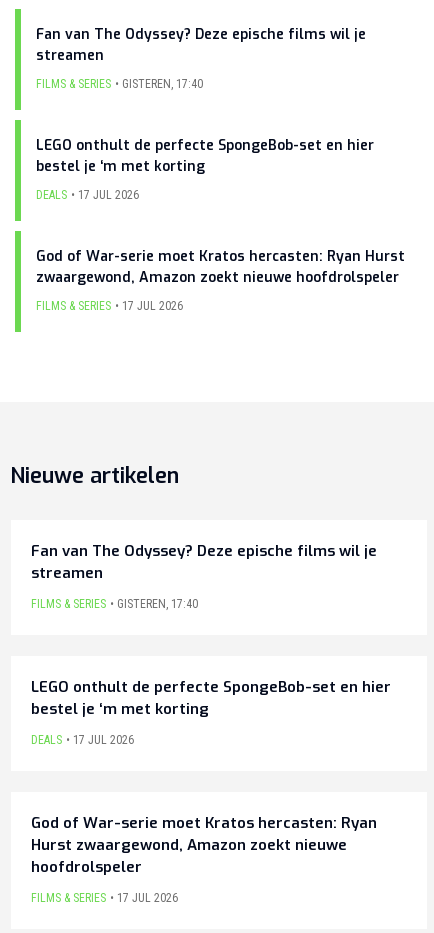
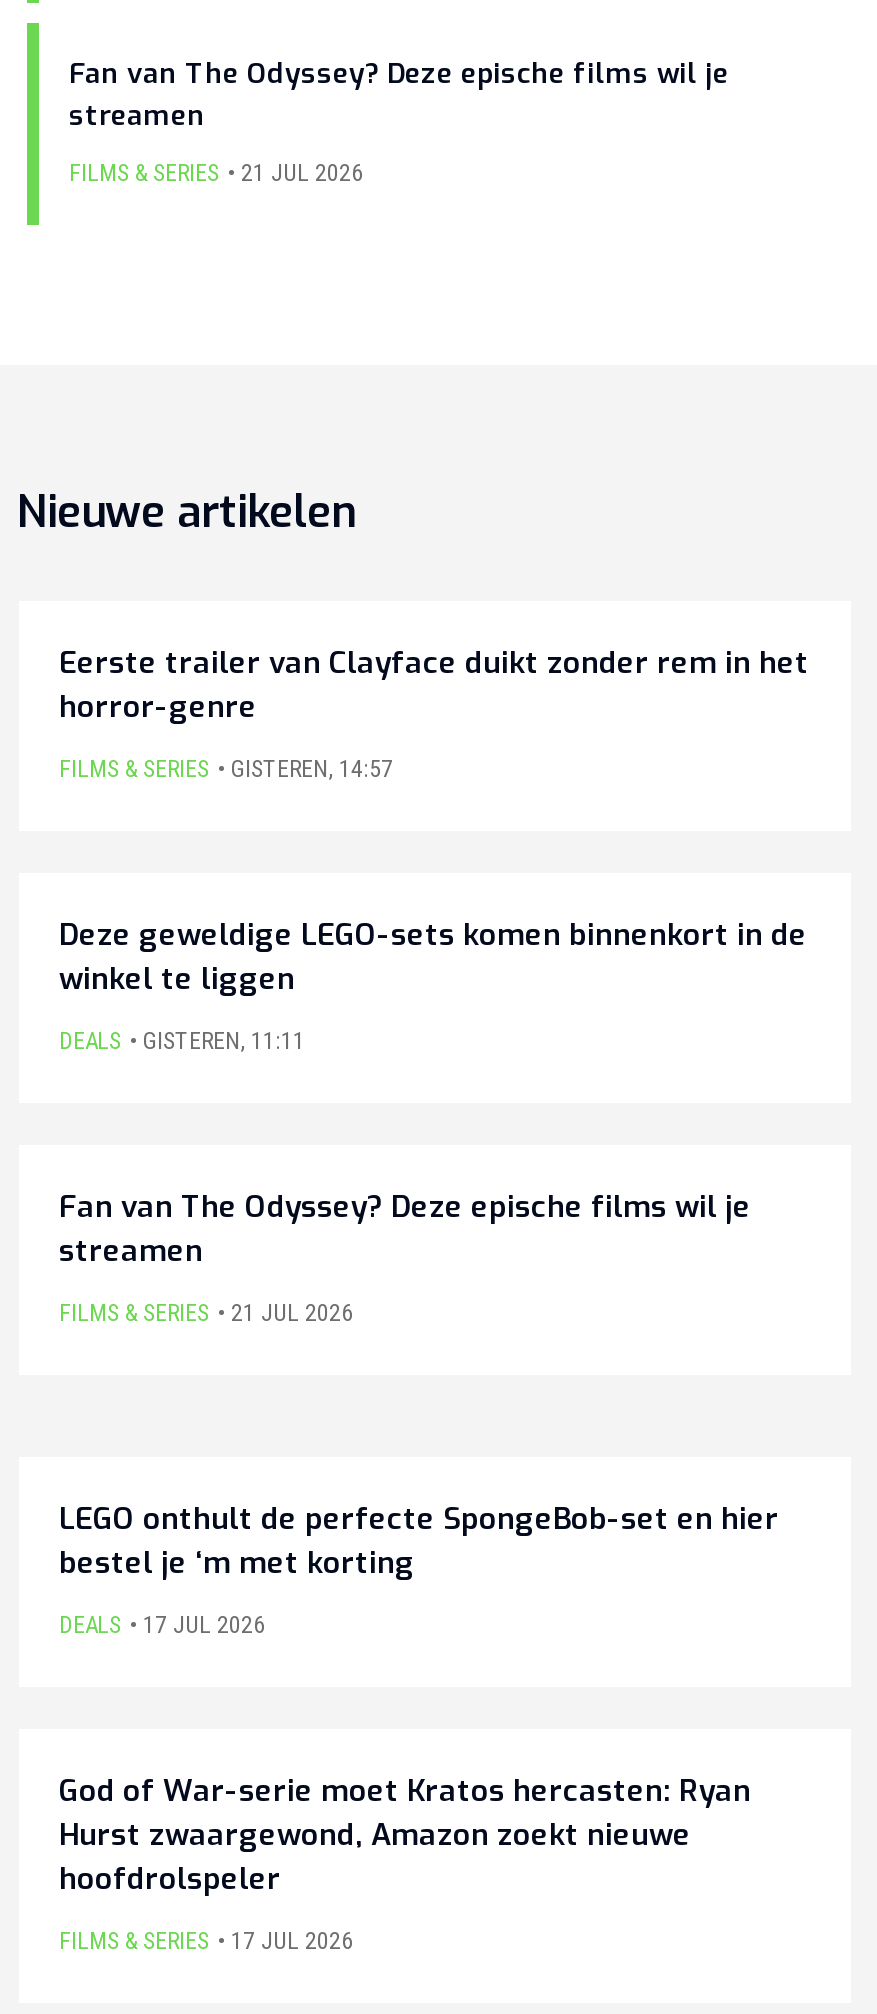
- FILMS & SERIES GISTEREN, 17:40
- LEGO onthult de perfecte SpongeBob-set en hier
- bestel je ‘m met korting
- DEALS 17 JUL 2026
- God of War-serie moet Kratos hercasten: Ryan Hurst
- zwaargewond, Amazon zoekt nieuwe hoofdrolspeler
- FILMS & SERIES 17 JUL 2026
+ FILMS & SERIES 21 JUL 2026

moved up: Nieuwe artikelen

+ Eerste trailer van Clayface duikt zonder rem in het
+ horror-genre
+ FILMS & SERIES GISTEREN, 14:57

+ Deze geweldige LEGO-sets komen binnenkort in de
+ winkel te liggen
+ DEALS GISTEREN, 11:11

- FILMS & SERIES GISTEREN, 17:40
+ FILMS & SERIES 21 JUL 2026
